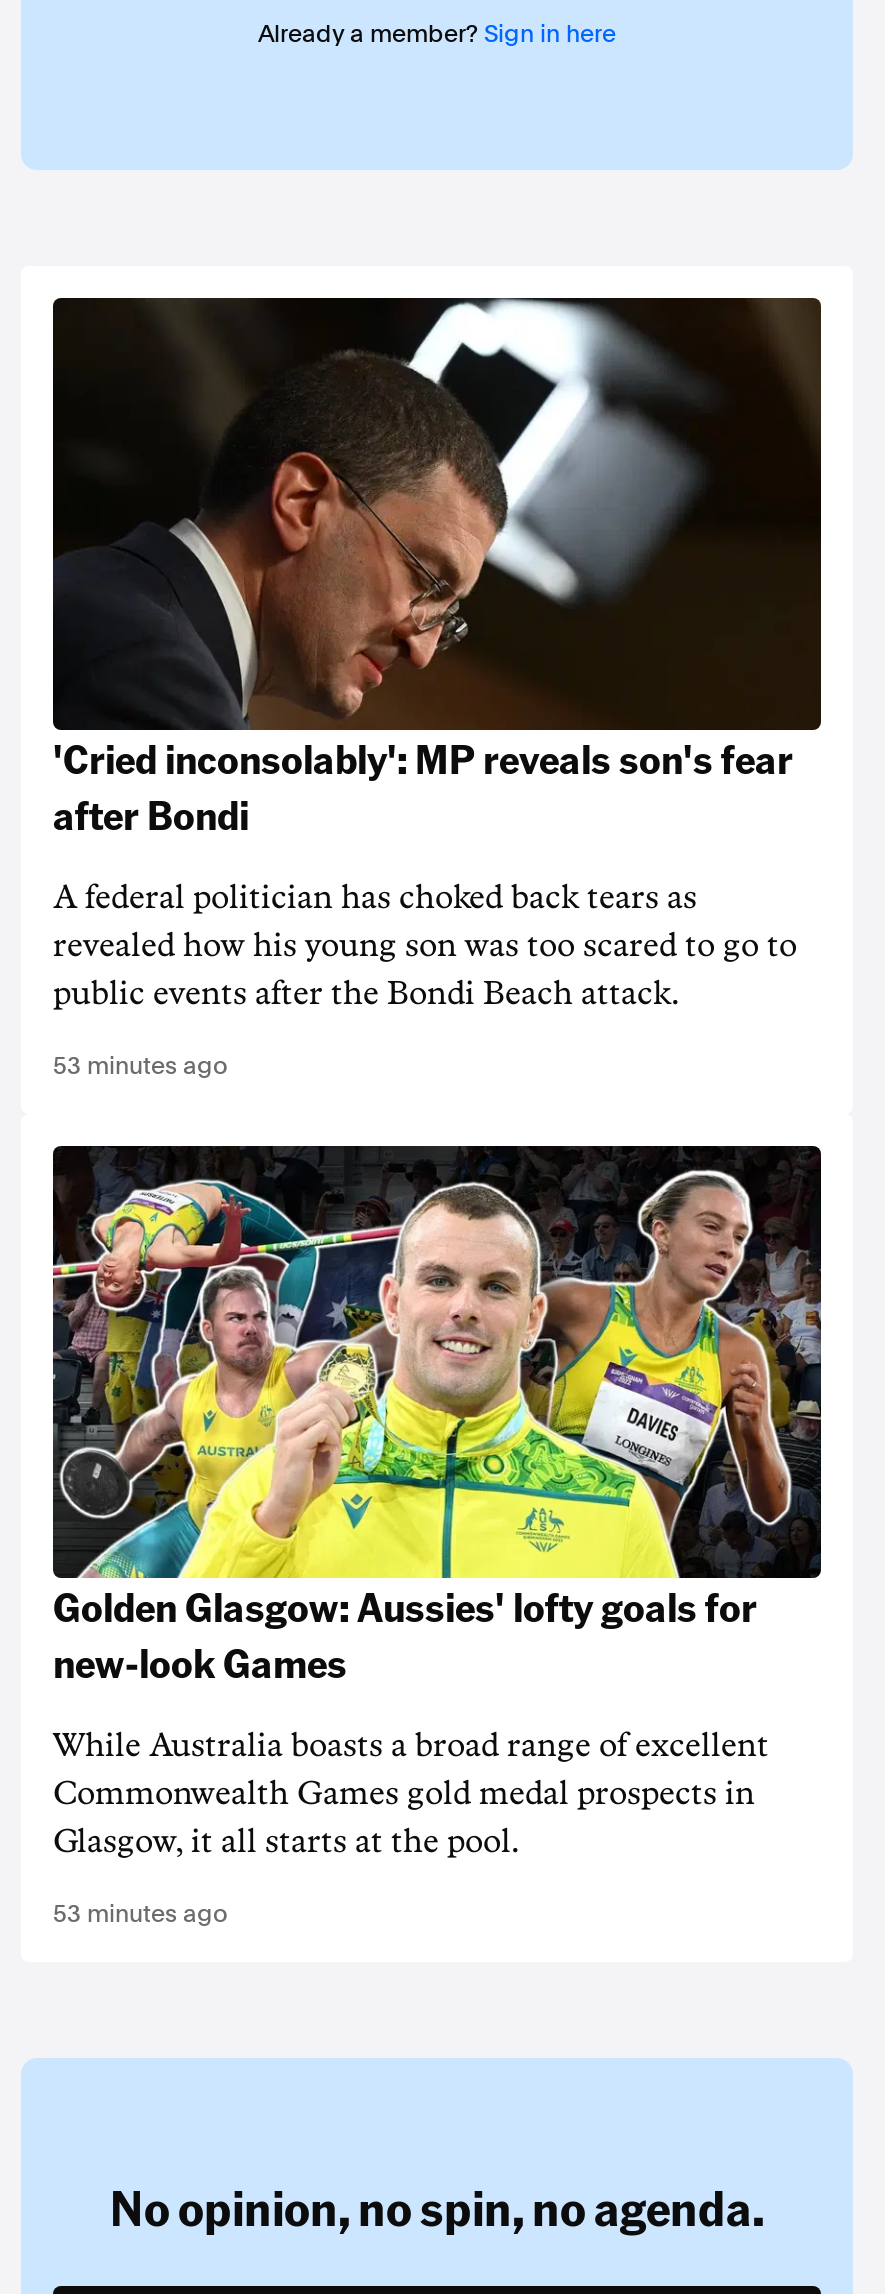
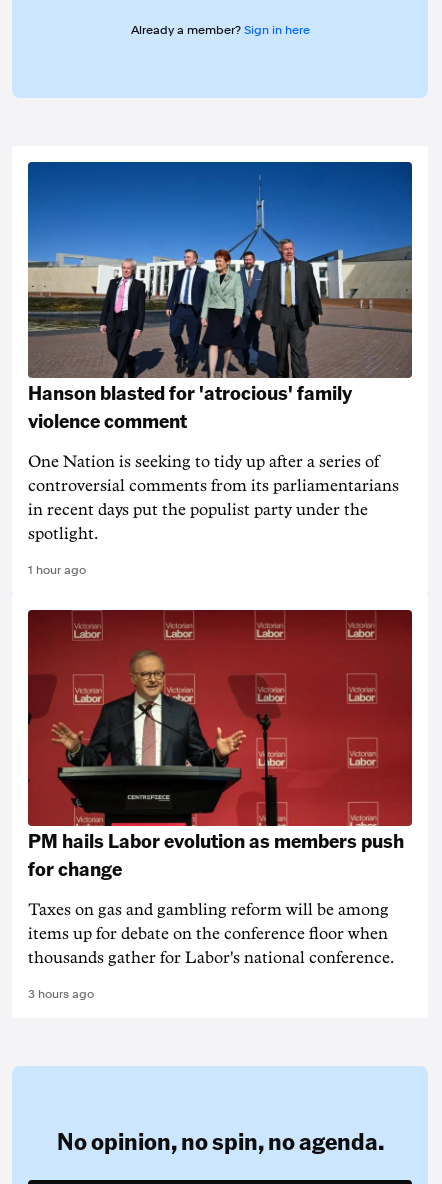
- [image]
- 'Cried inconsolably': MP reveals son's fear
- after Bondi
- A federal politician has choked back tears as
- revealed how his young son was too scared to go to
- public events after the Bondi Beach attack.
- 53 minutes ago
+ [image]
+ Hanson blasted for 'atrocious' family
+ violence comment
+ One Nation is seeking to tidy up after a series of
+ controversial comments from its parliamentarians
+ in recent days put the populist party under the
+ spotlight.
+ 1 hour ago

- [image]
- Golden Glasgow: Aussies' lofty goals for
- new-look Games
- While Australia boasts a broad range of excellent
- Commonwealth Games gold medal prospects in
- Glasgow, it all starts at the pool.
- 53 minutes ago
+ [image]
+ PM hails Labor evolution as members push
+ for change
+ Taxes on gas and gambling reform will be among
+ items up for debate on the conference floor when
+ thousands gather for Labor's national conference.
+ 3 hours ago
